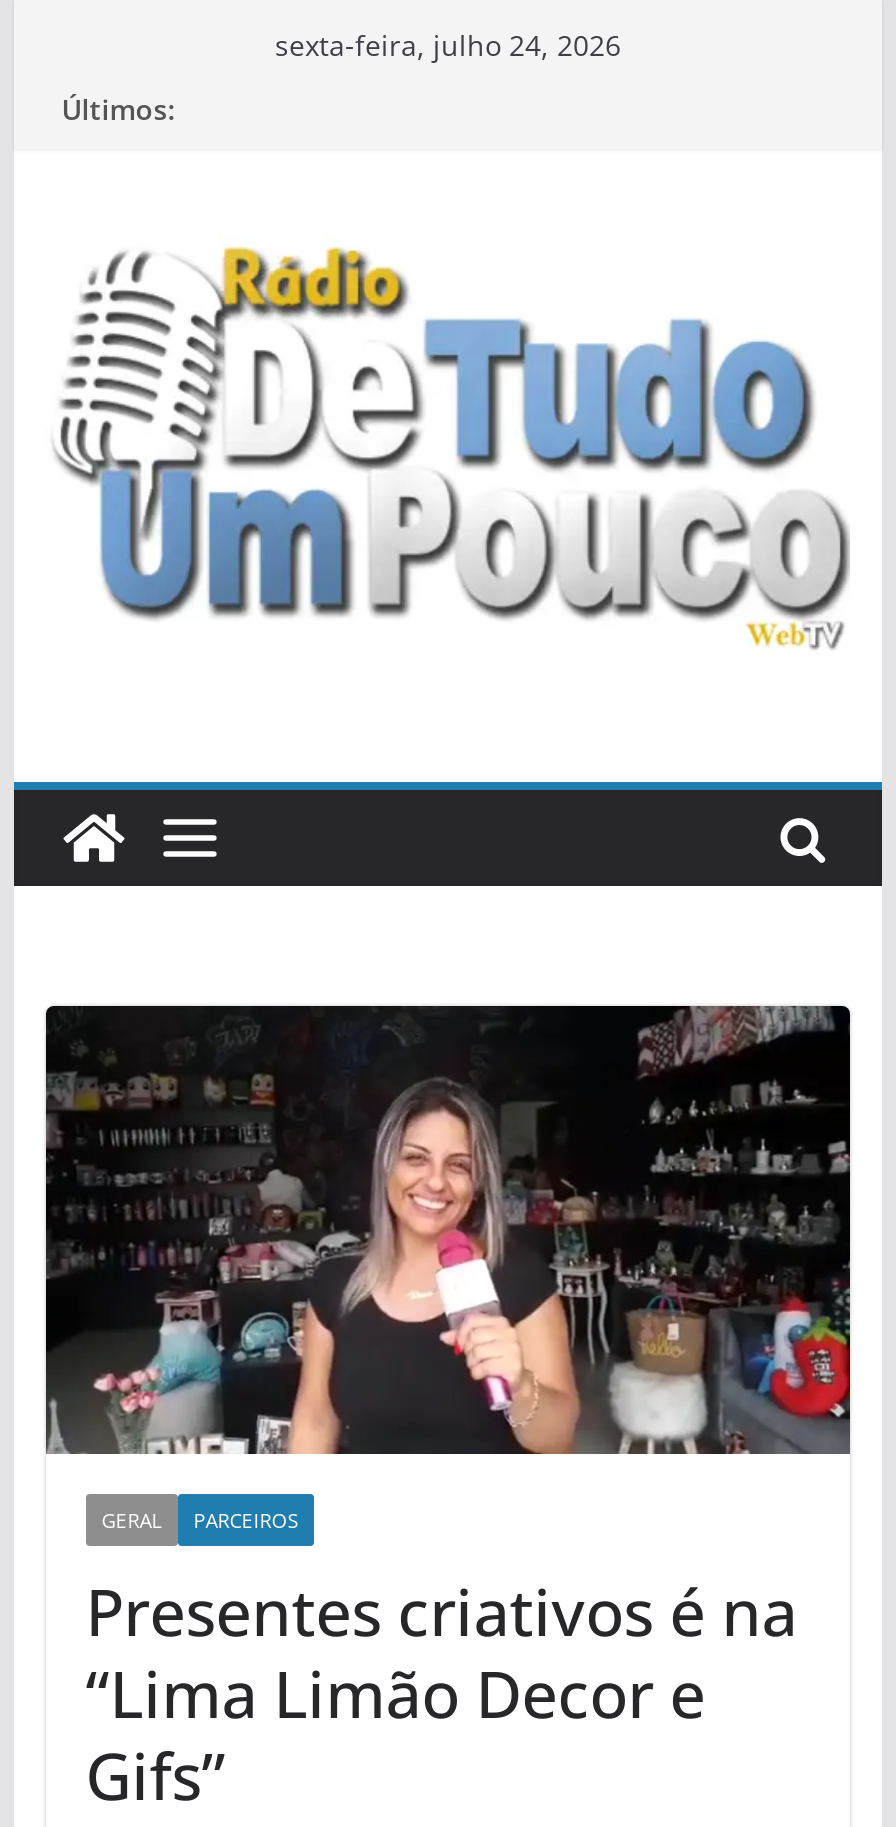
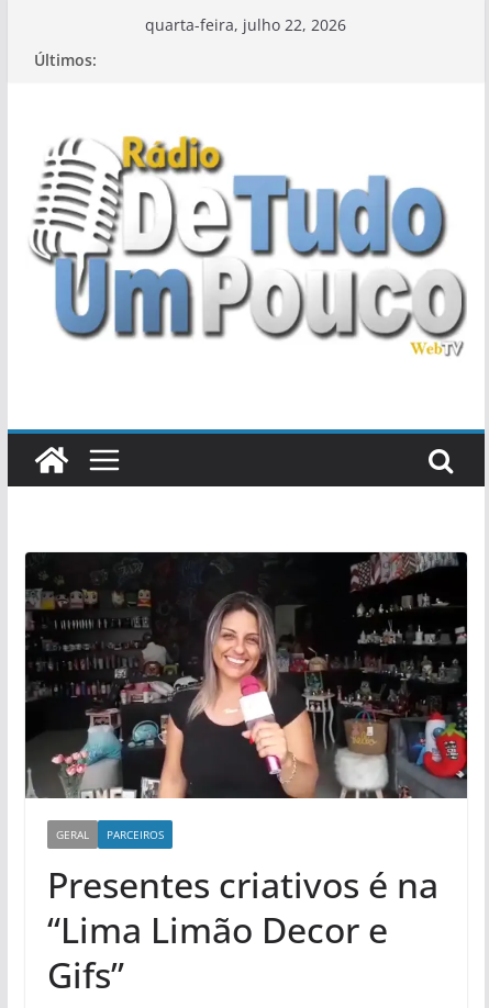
- sexta-feira, julho 24, 2026
+ quarta-feira, julho 22, 2026
